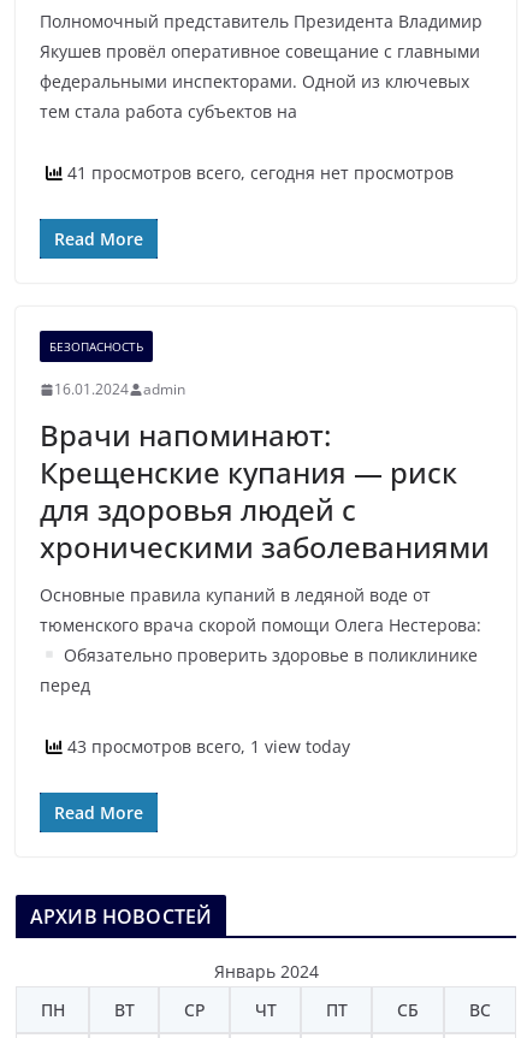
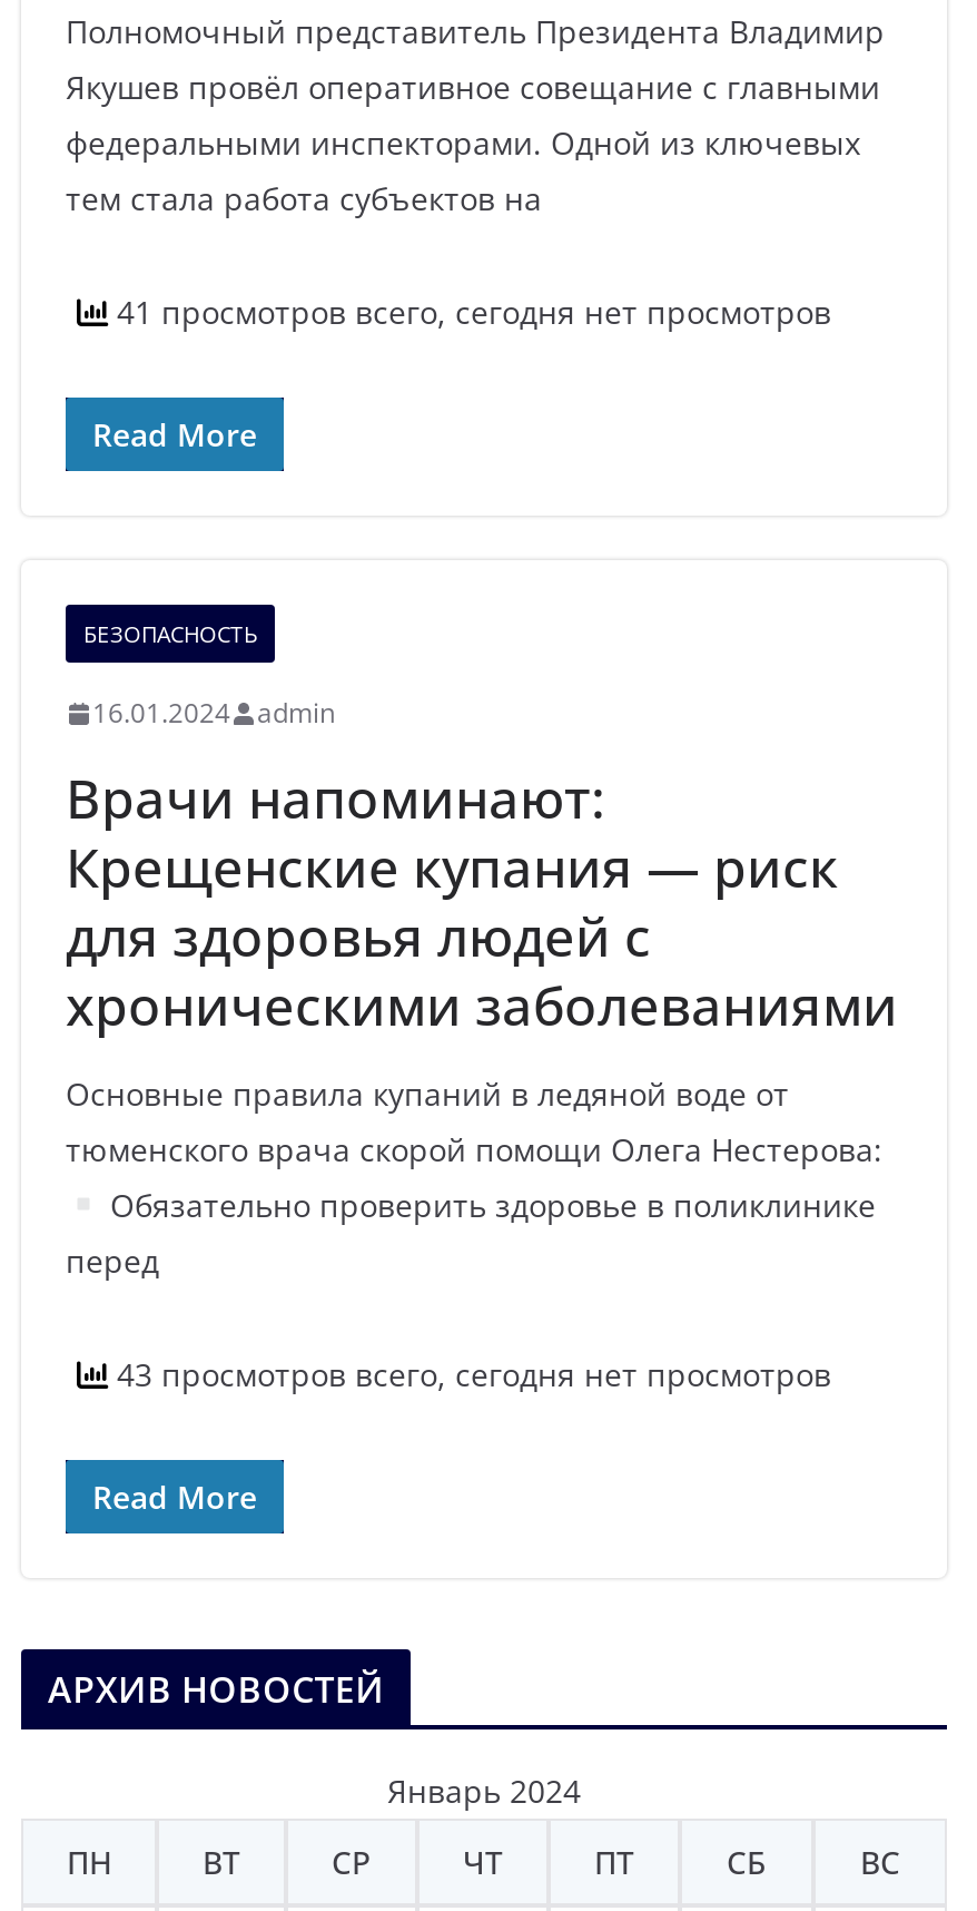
- 43 просмотров всего, 1 view today
+ 43 просмотров всего, сегодня нет просмотров
